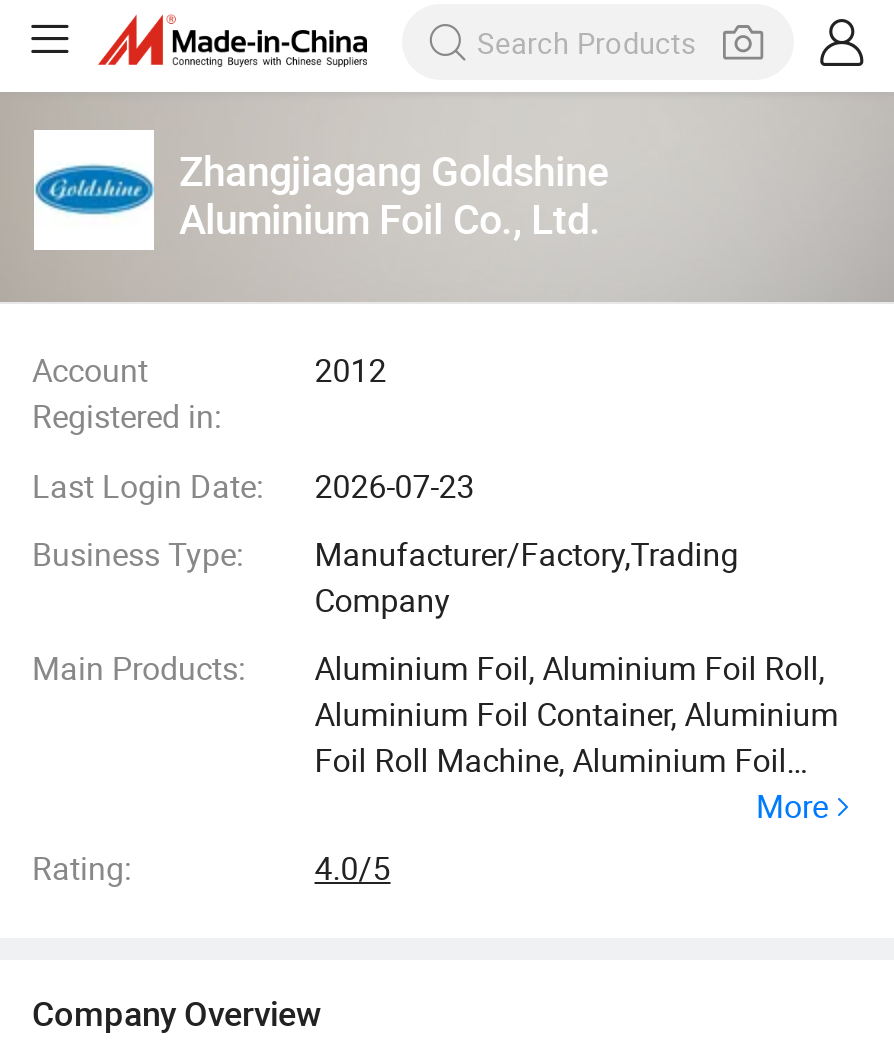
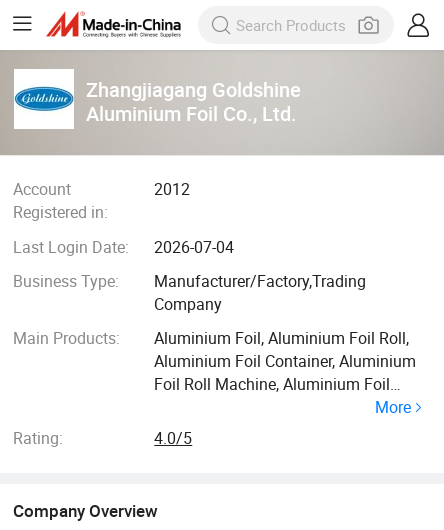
- Last Login Date: 2026-07-23
+ Last Login Date: 2026-07-04
